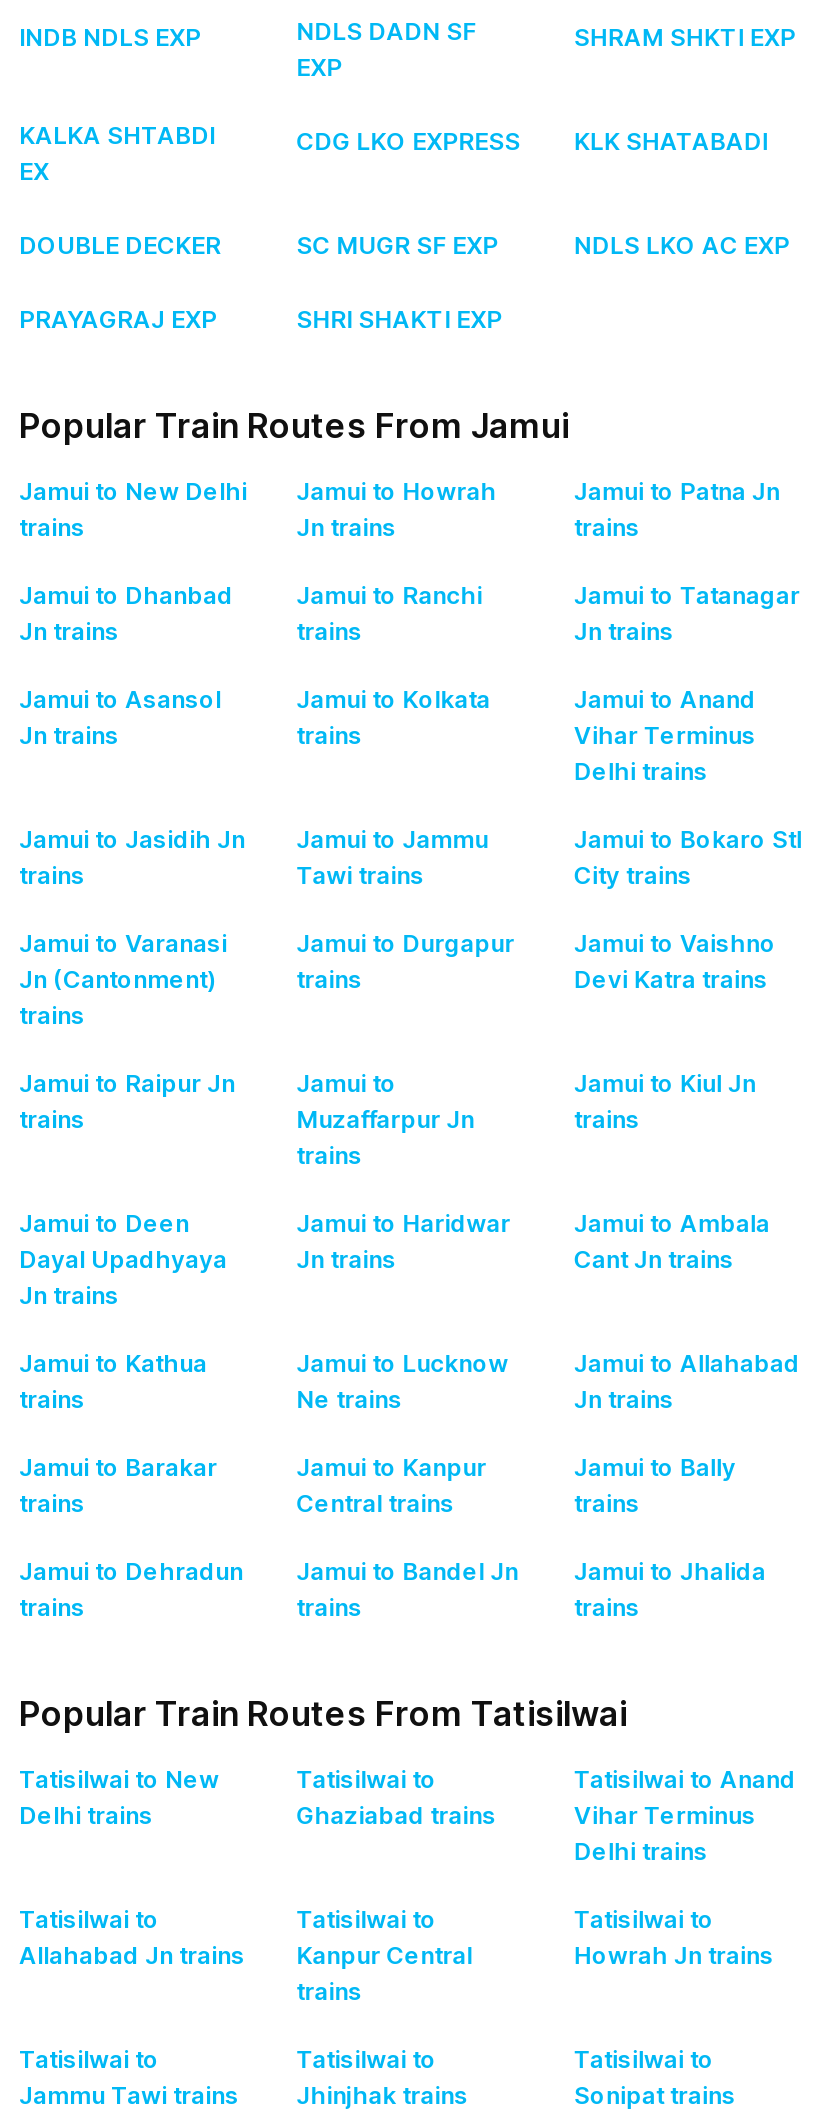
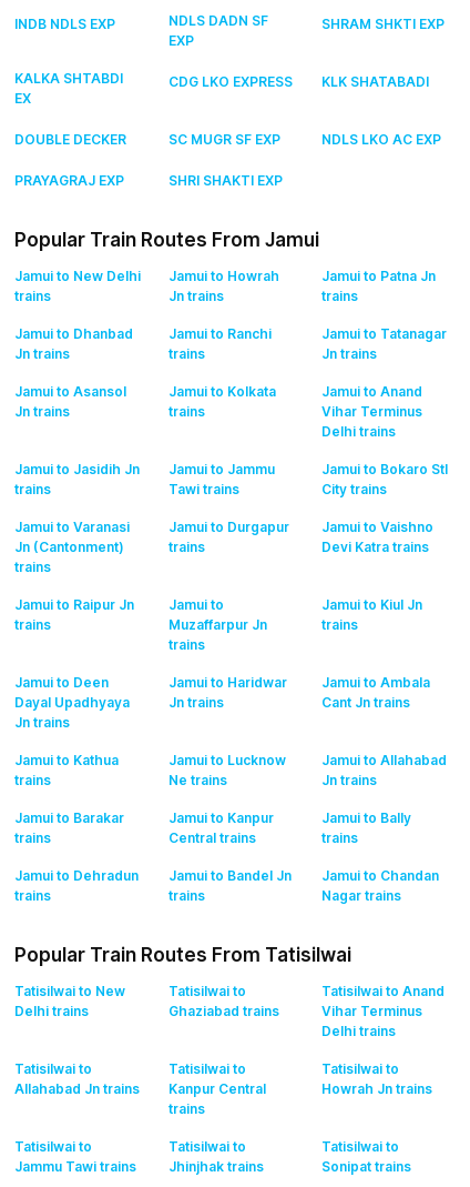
- Jamui to Jhalida
- trains
+ Jamui to Chandan
+ Nagar trains
